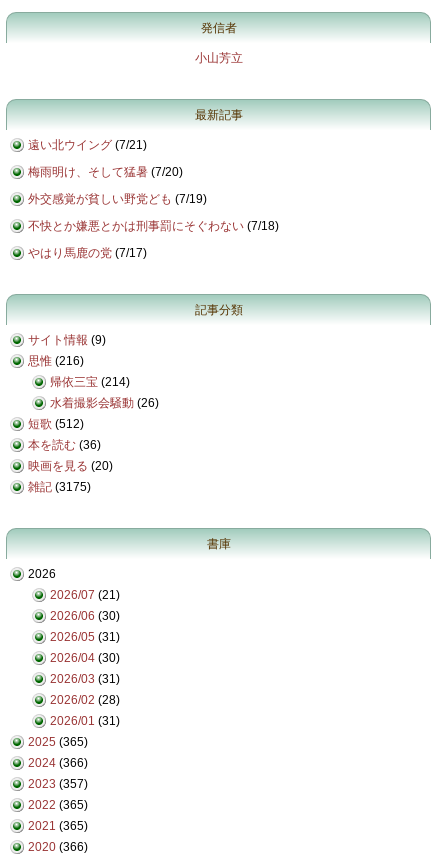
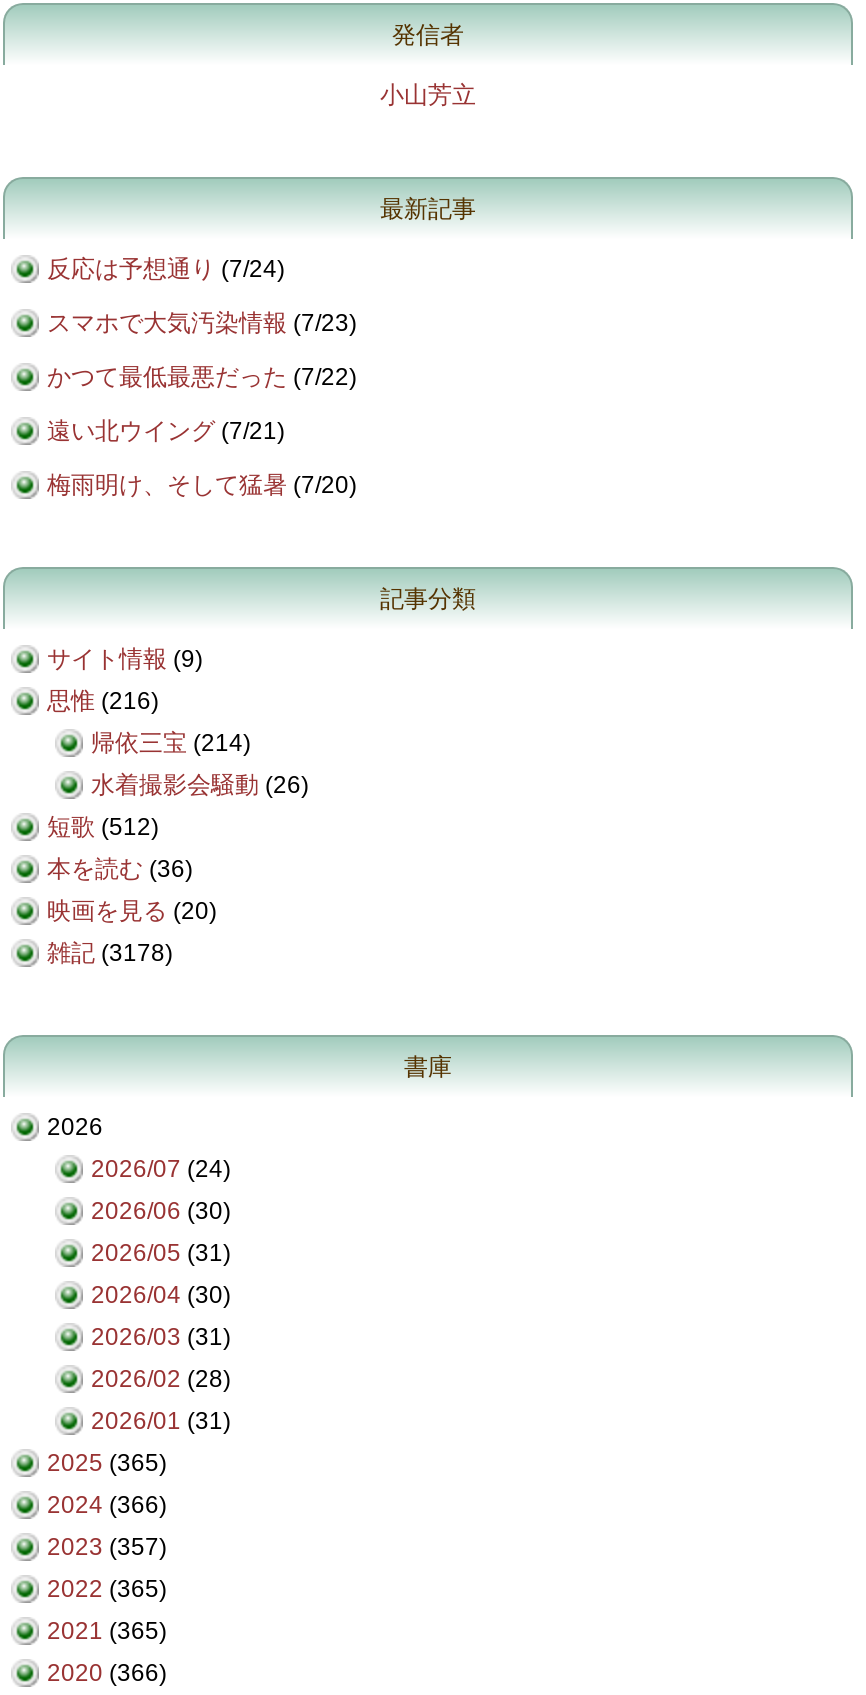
+ 反応は予想通り(7/24)
+ スマホで大気汚染情報(7/23)
+ かつて最低最悪だった(7/22)

moved down: 遠い北ウイング(7/21) | 梅雨明け、そして猛暑(7/20)

- 外交感覚が貧しい野党ども(7/19)
- 不快とか嫌悪とかは刑事罰にそぐわない(7/18)
- やはり馬鹿の党(7/17)

- 雑記(3175)
+ 雑記(3178)

- 2026/07 (21)
+ 2026/07 (24)
